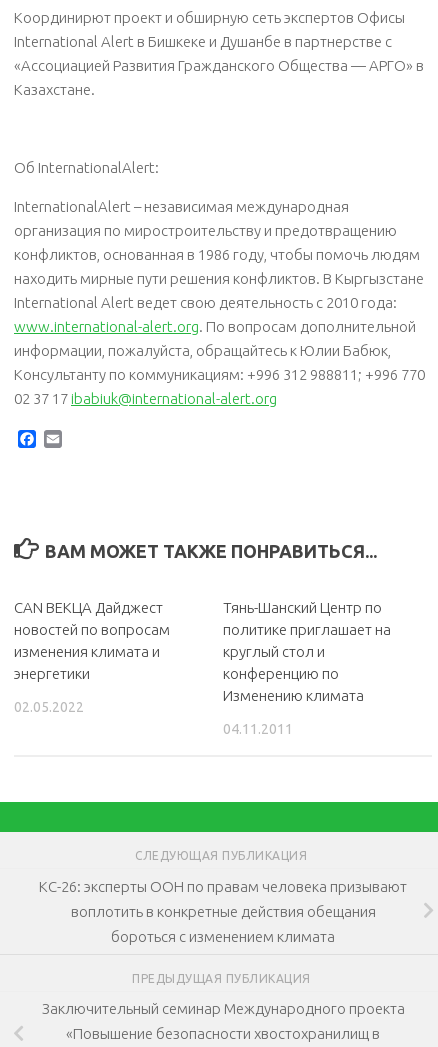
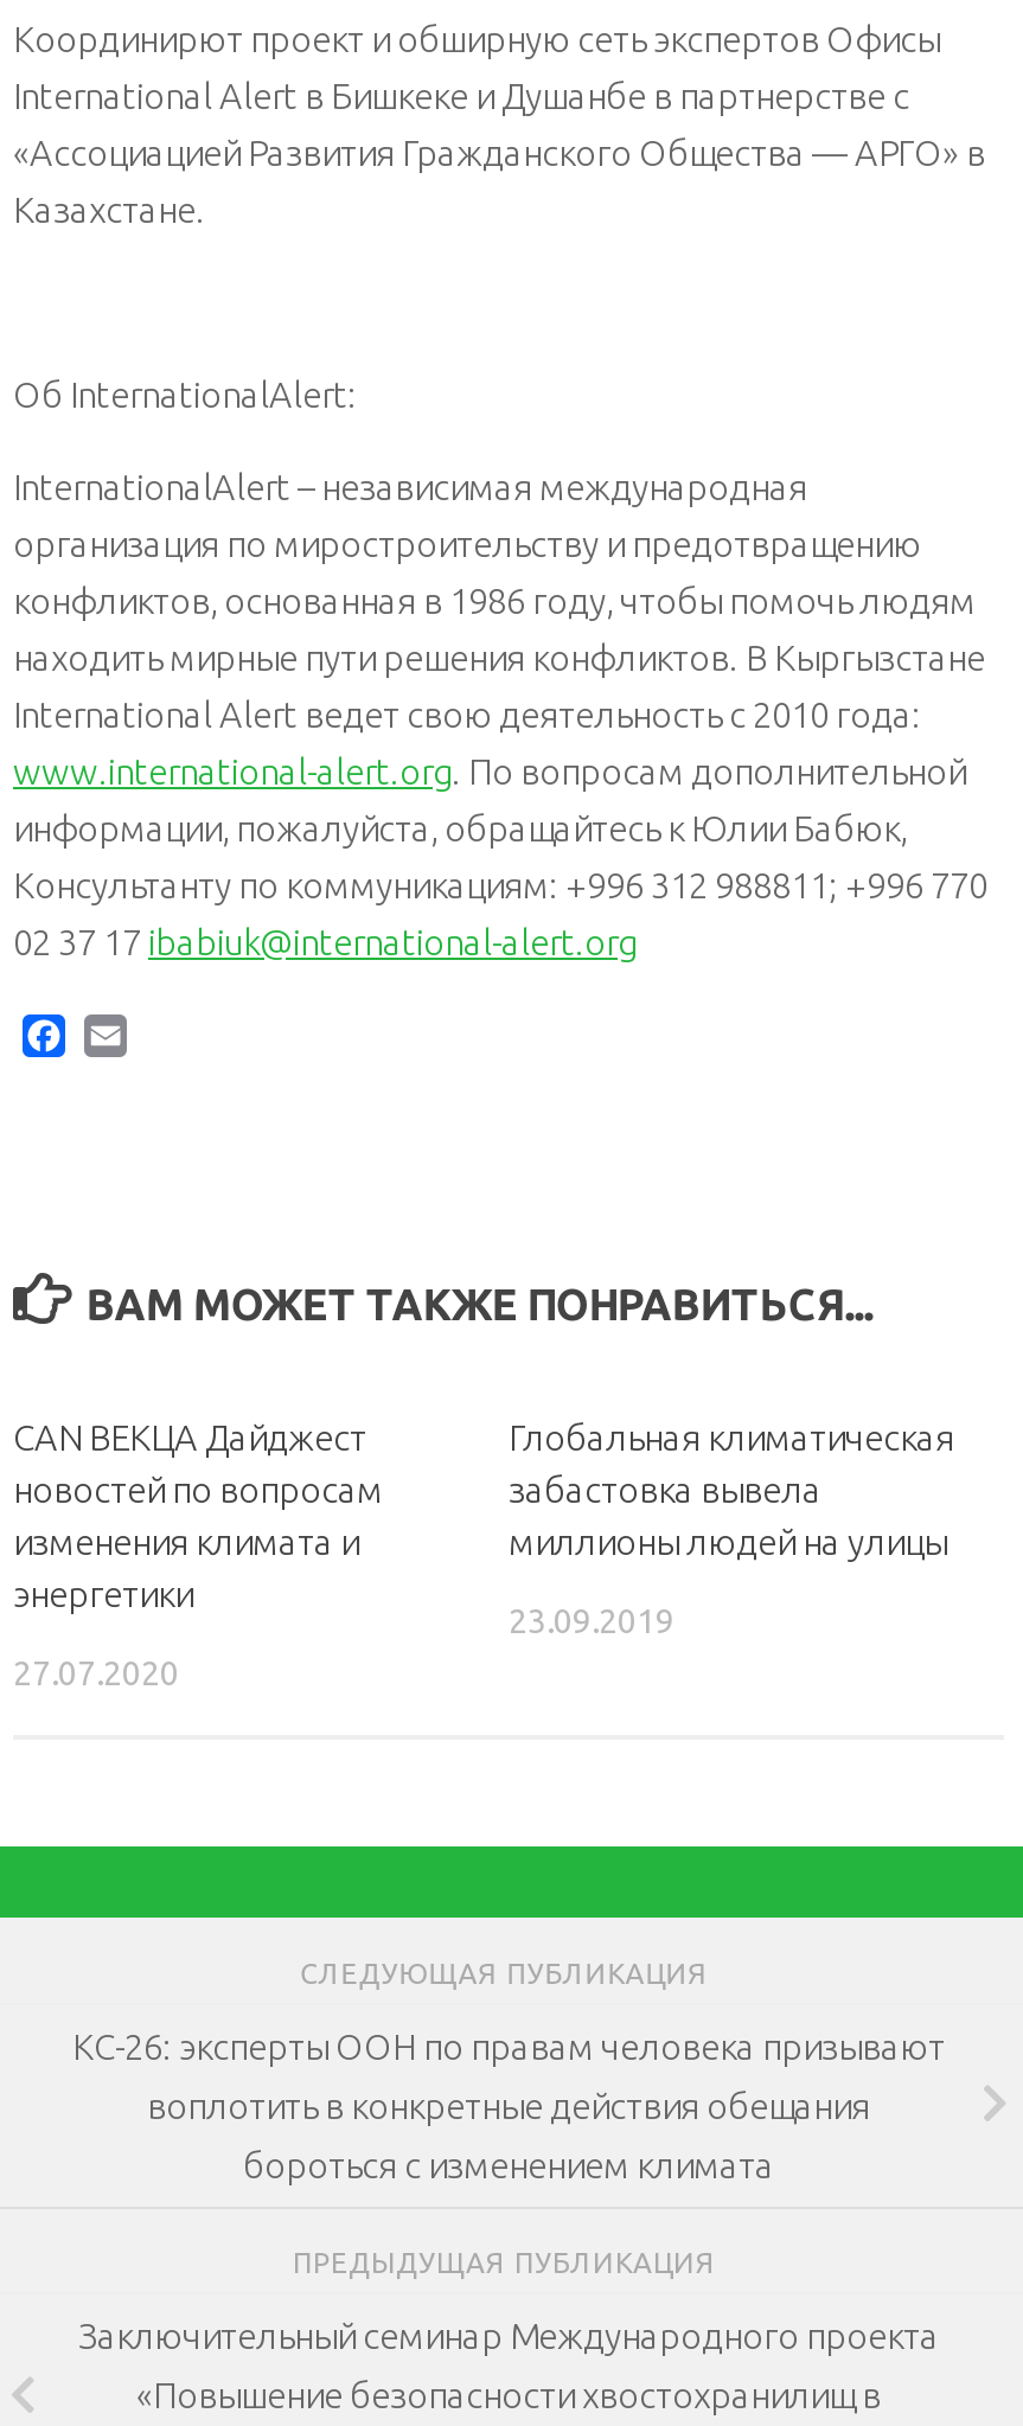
- Тянь-Шанский Центр по
- политике приглашает на
- круглый стол и
- конференцию по
- Изменению климата
+ Глобальная климатическая
+ забастовка вывела
+ миллионы людей на улицы

- 02.05.2022
+ 27.07.2020

- 04.11.2011
+ 23.09.2019
